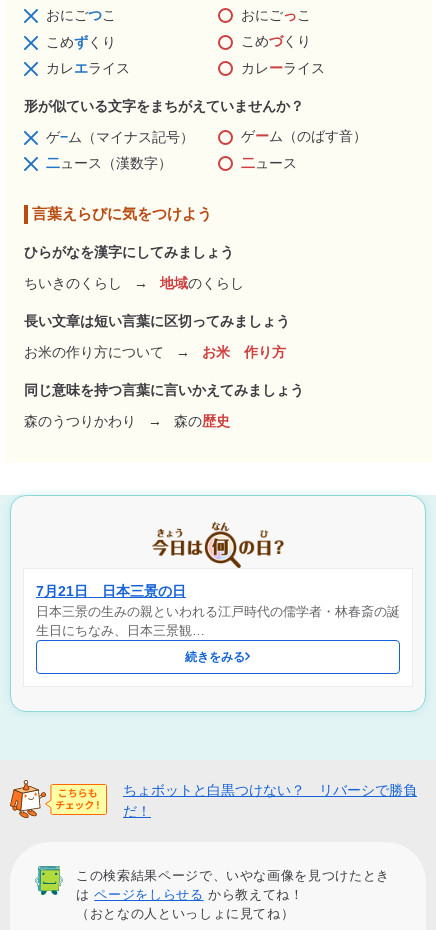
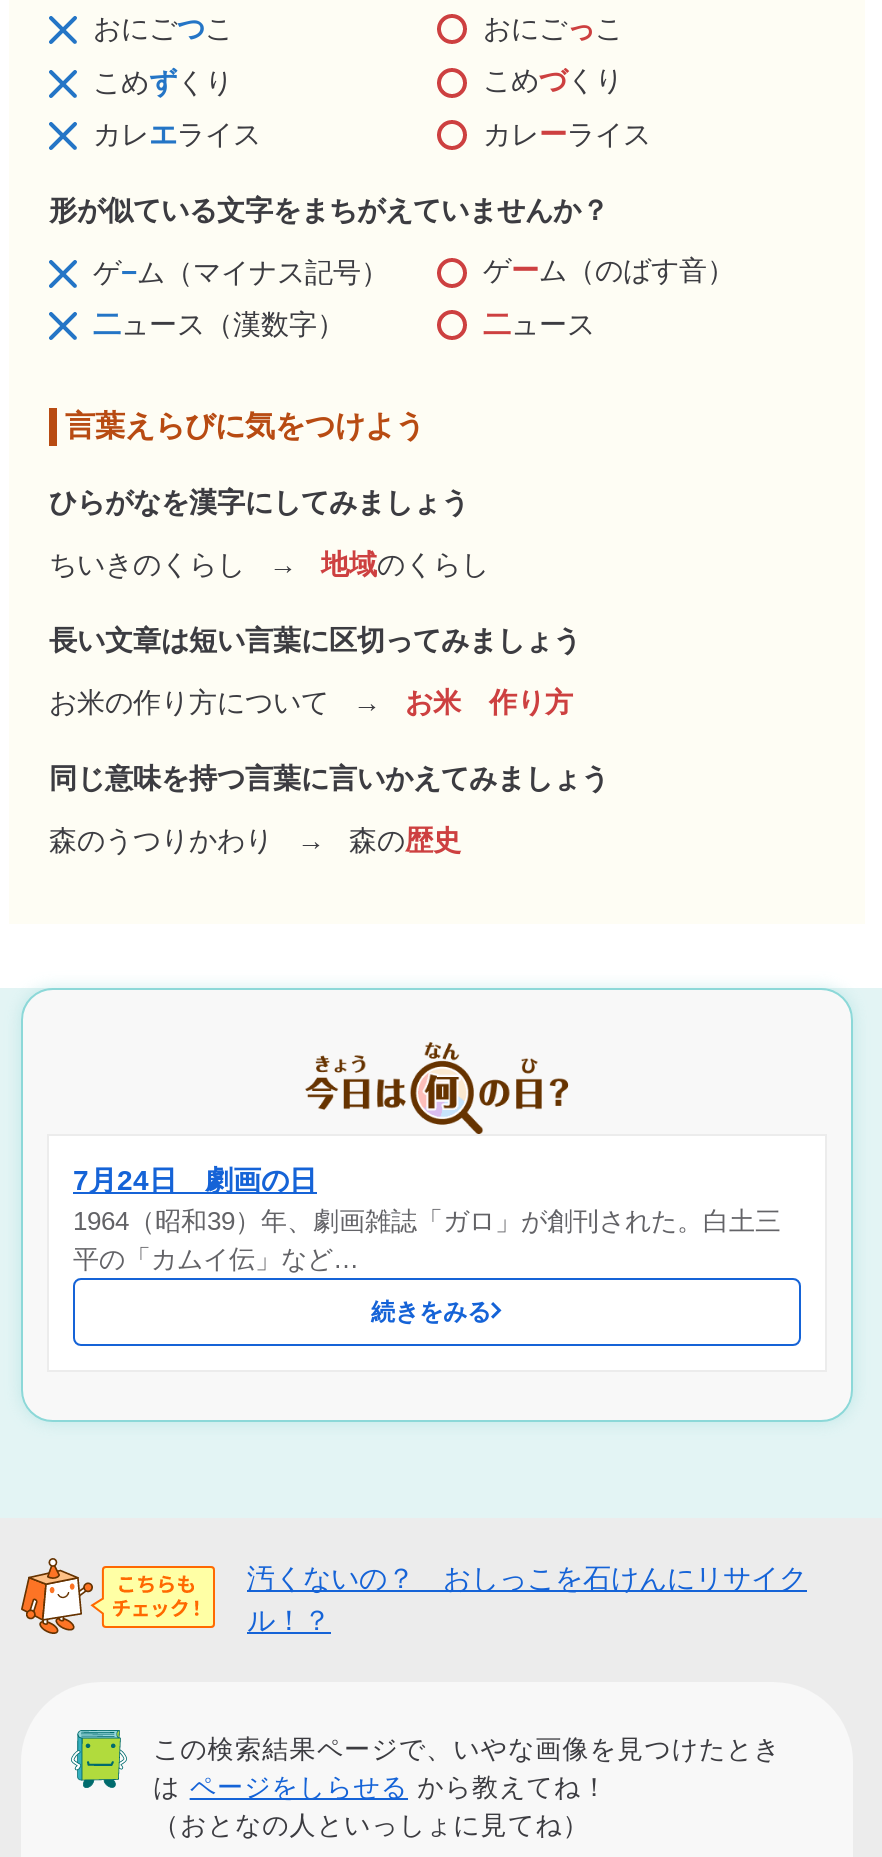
- 7月21日 日本三景の日
- 日本三景の生みの親といわれる江戸時代の儒学者・林春斎の誕
- 生日にちなみ、日本三景観…
+ 7月24日 劇画の日
+ 1964（昭和39）年、劇画雑誌「ガロ」が創刊された。白土三
+ 平の「カムイ伝」など…

- ちょボットと白黒つけない？ リバーシで勝負
- だ！
+ 汚くないの？ おしっこを石けんにリサイク
+ ル！？
